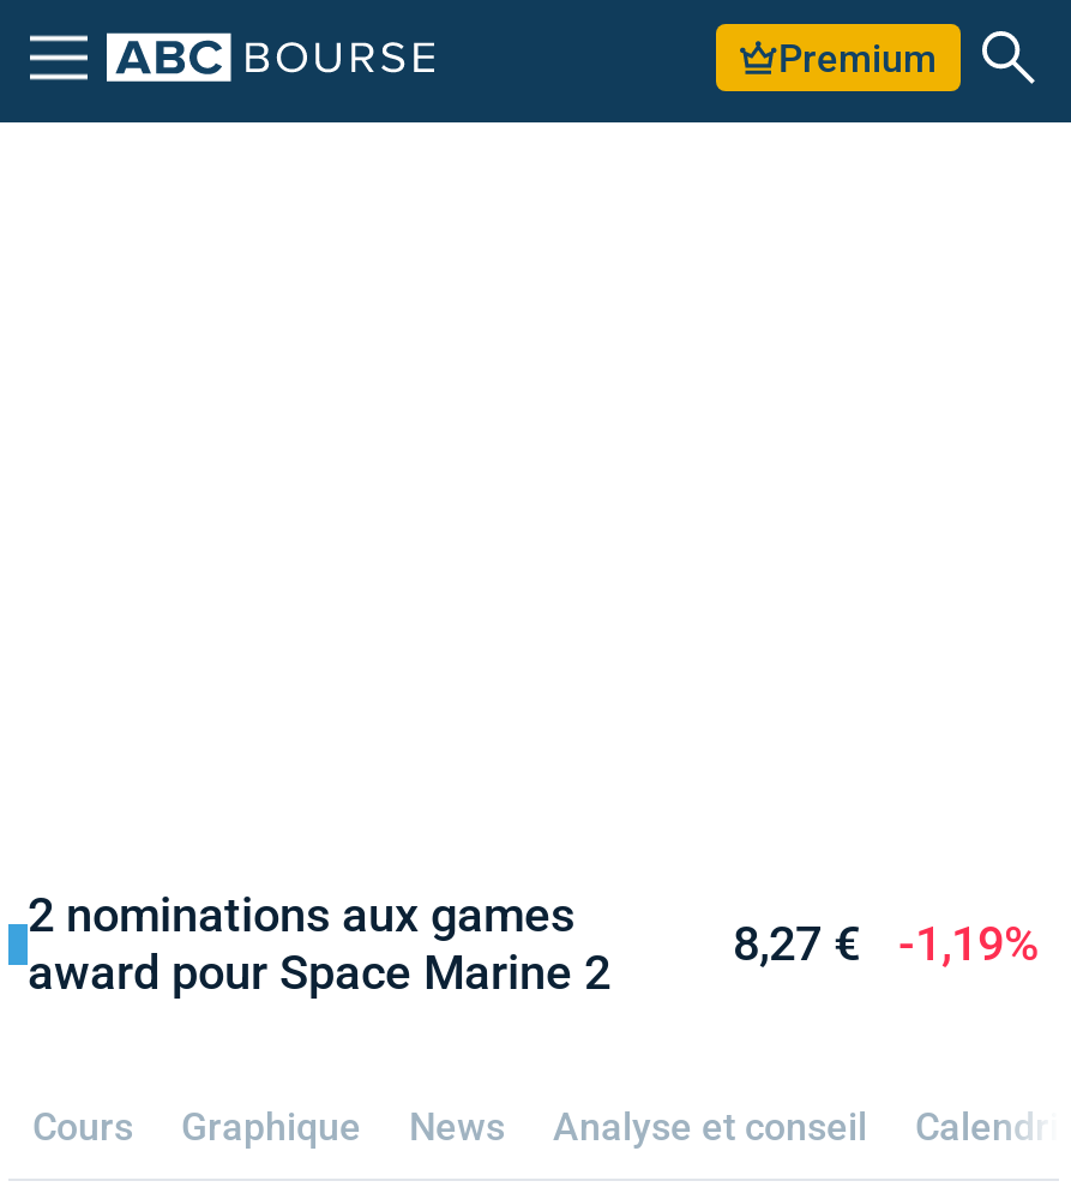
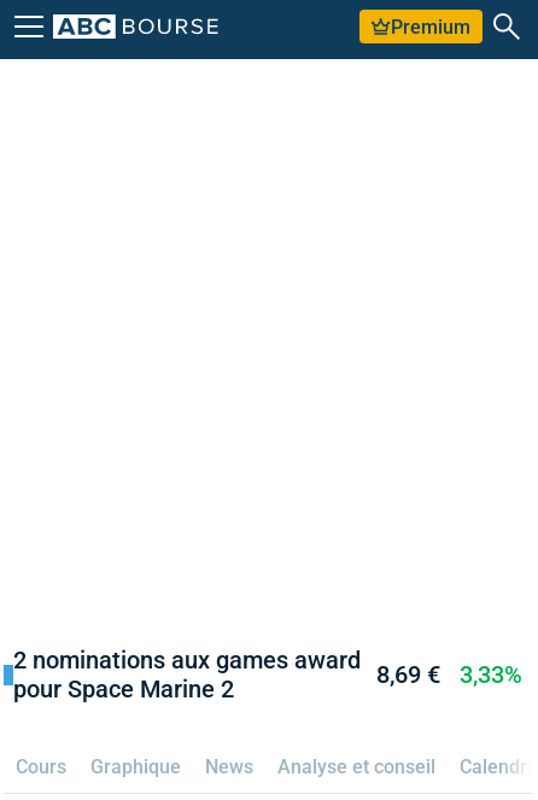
- 2 nominations aux games
- award pour Space Marine 2
- 8,27 €
- -1,19%
+ 2 nominations aux games award
+ pour Space Marine 2
+ 8,69 €
+ 3,33%
